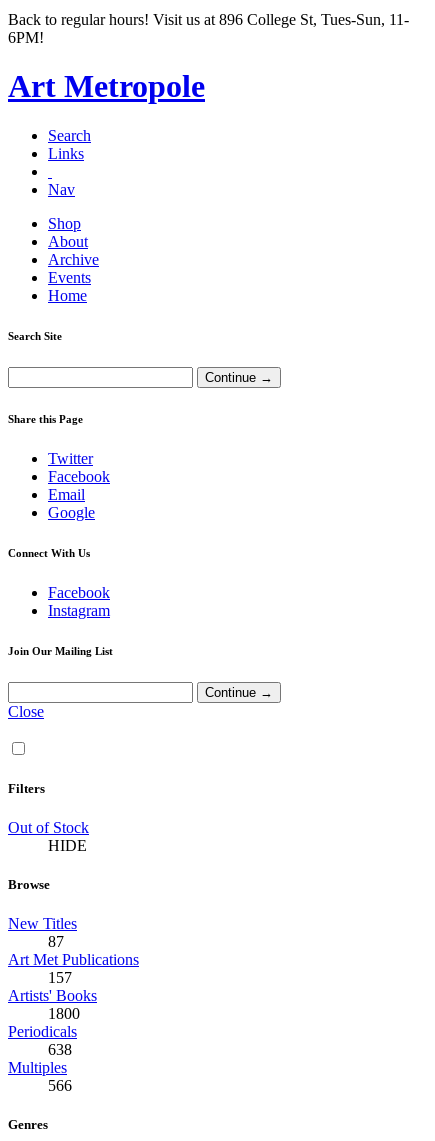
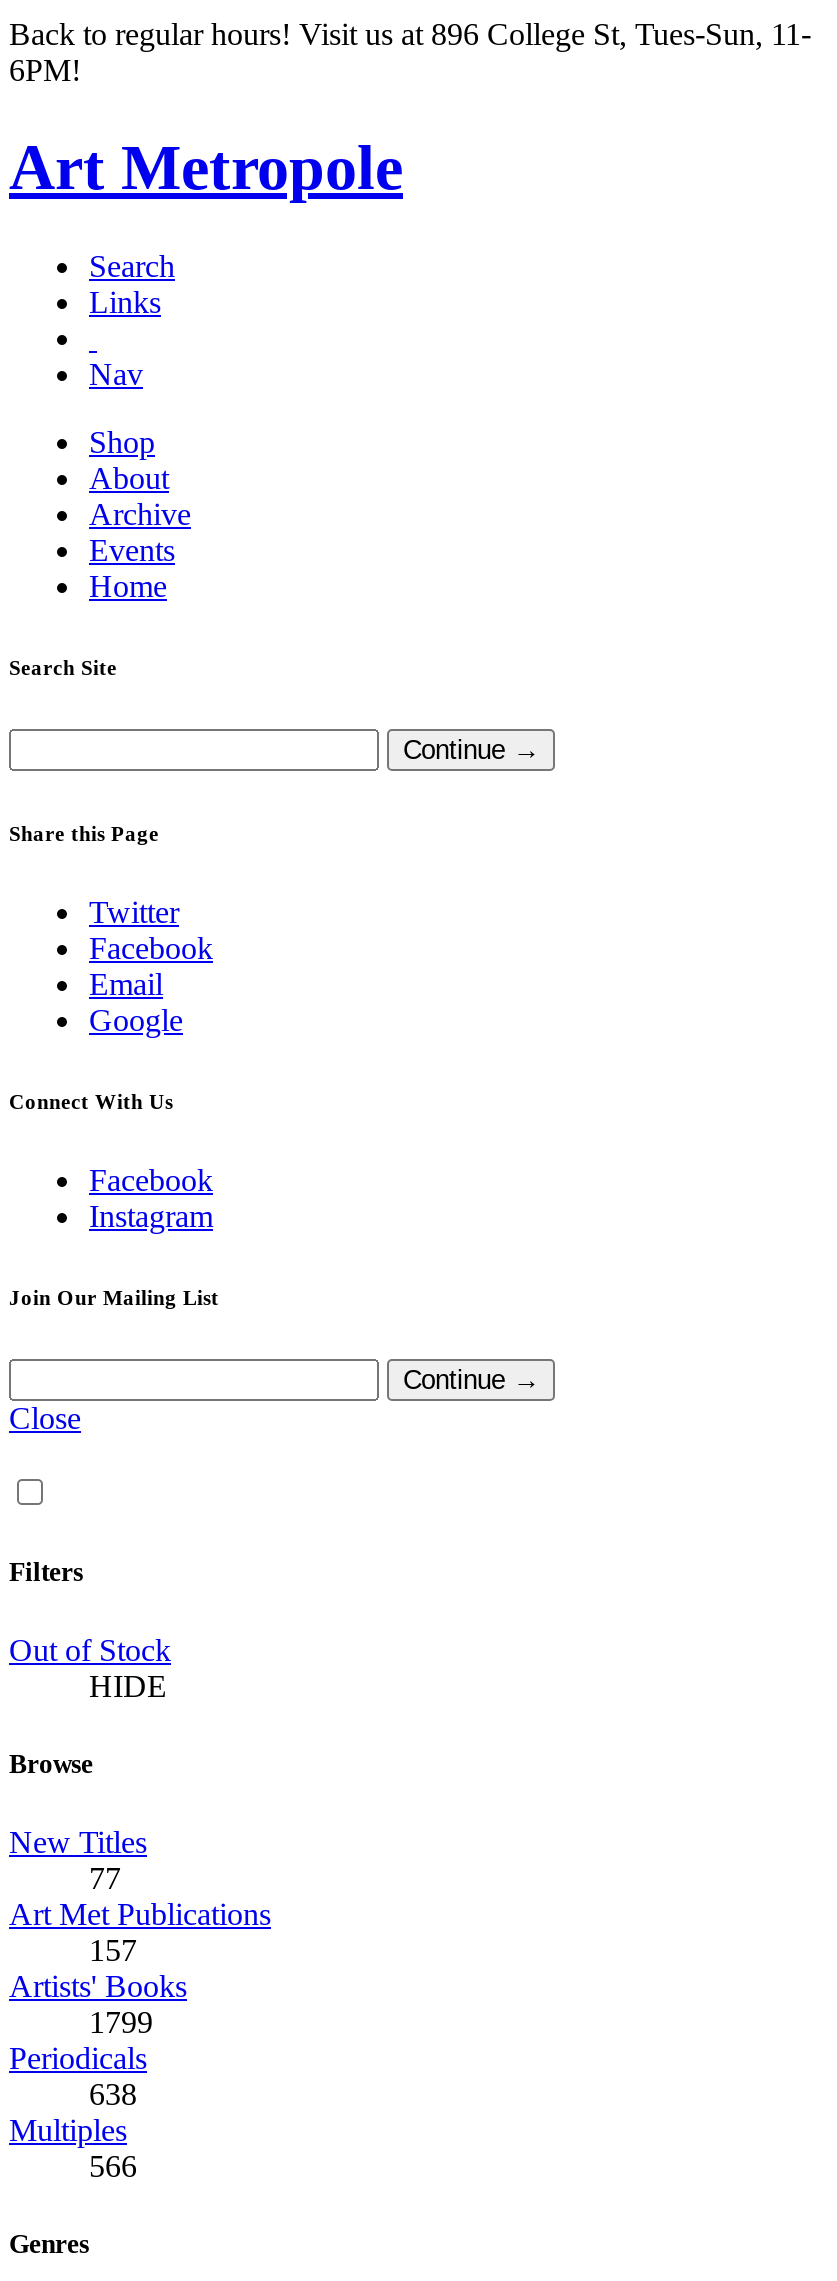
- 87
+ 77

- 1800
+ 1799
